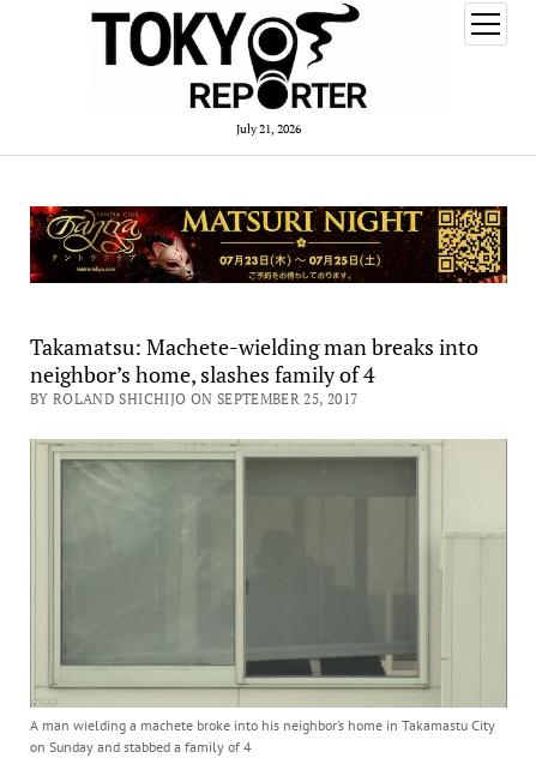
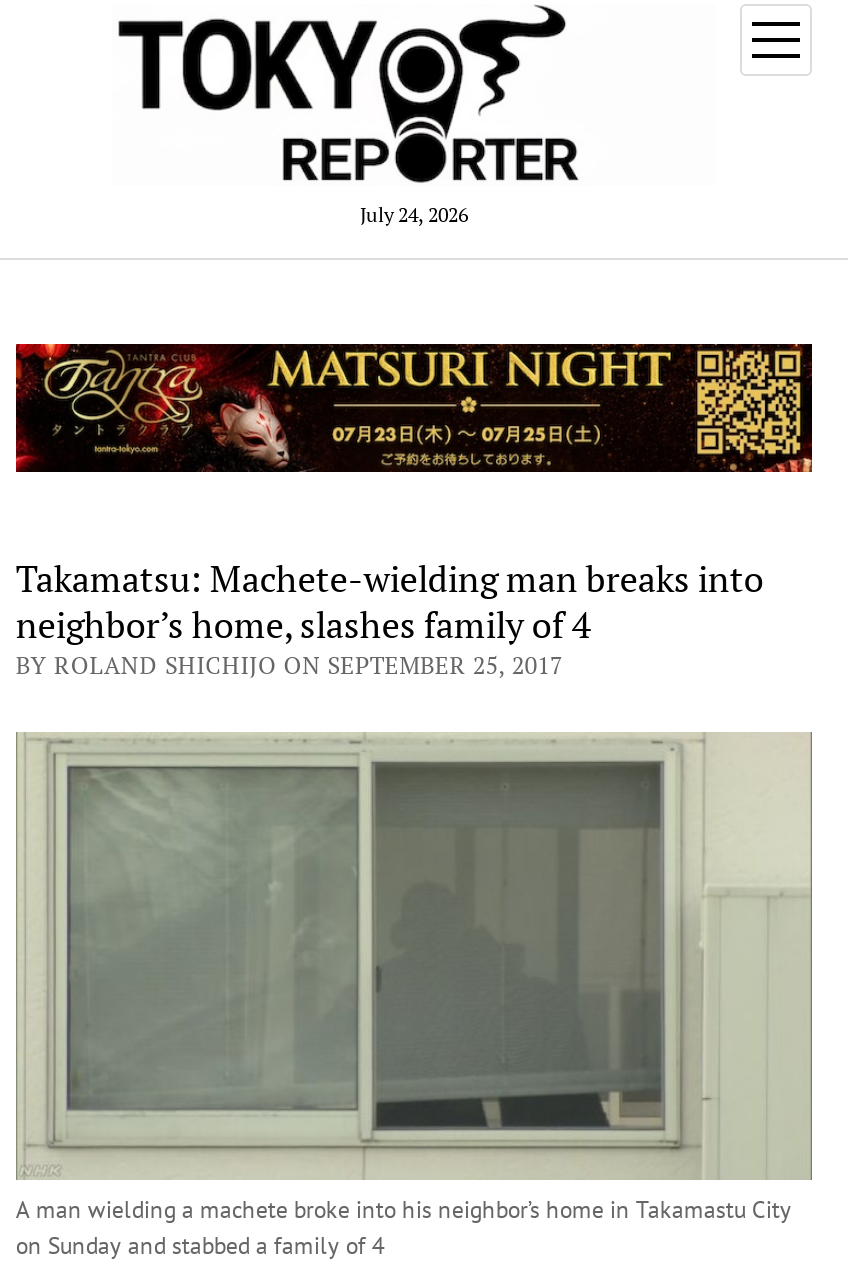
- July 21, 2026
+ July 24, 2026
